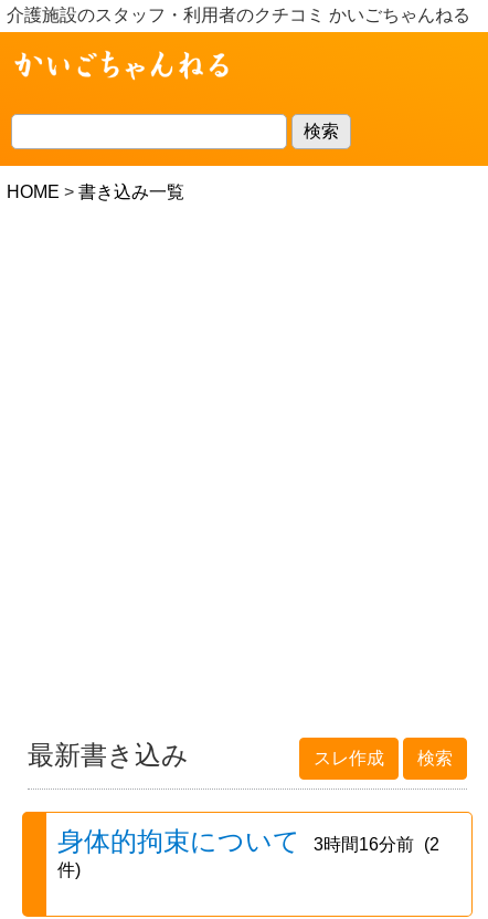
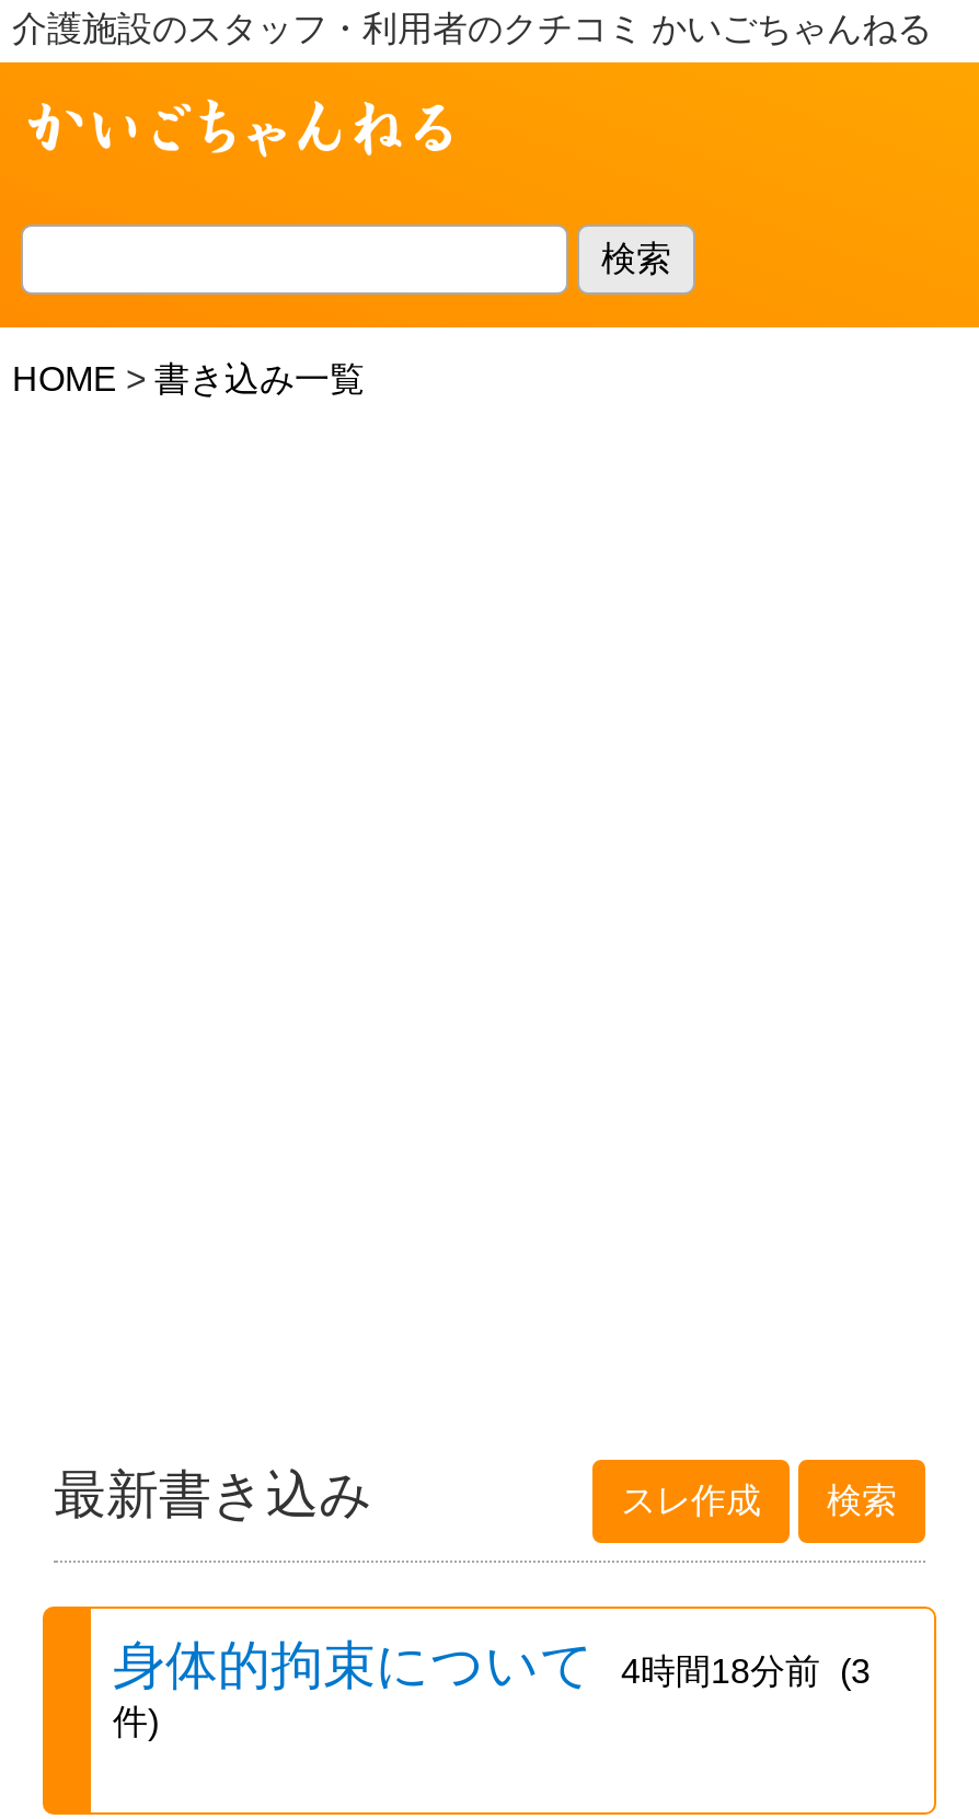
- 身体的拘束について 3時間16分前 (2
+ 身体的拘束について 4時間18分前 (3
